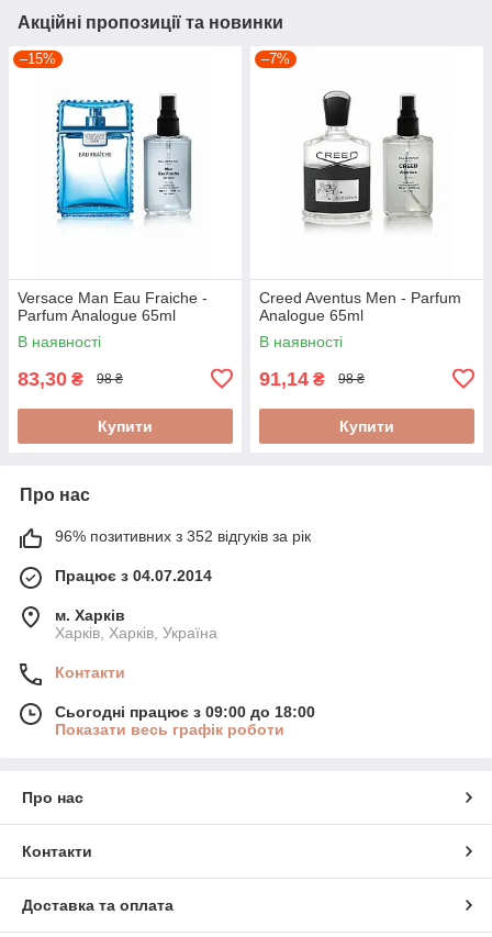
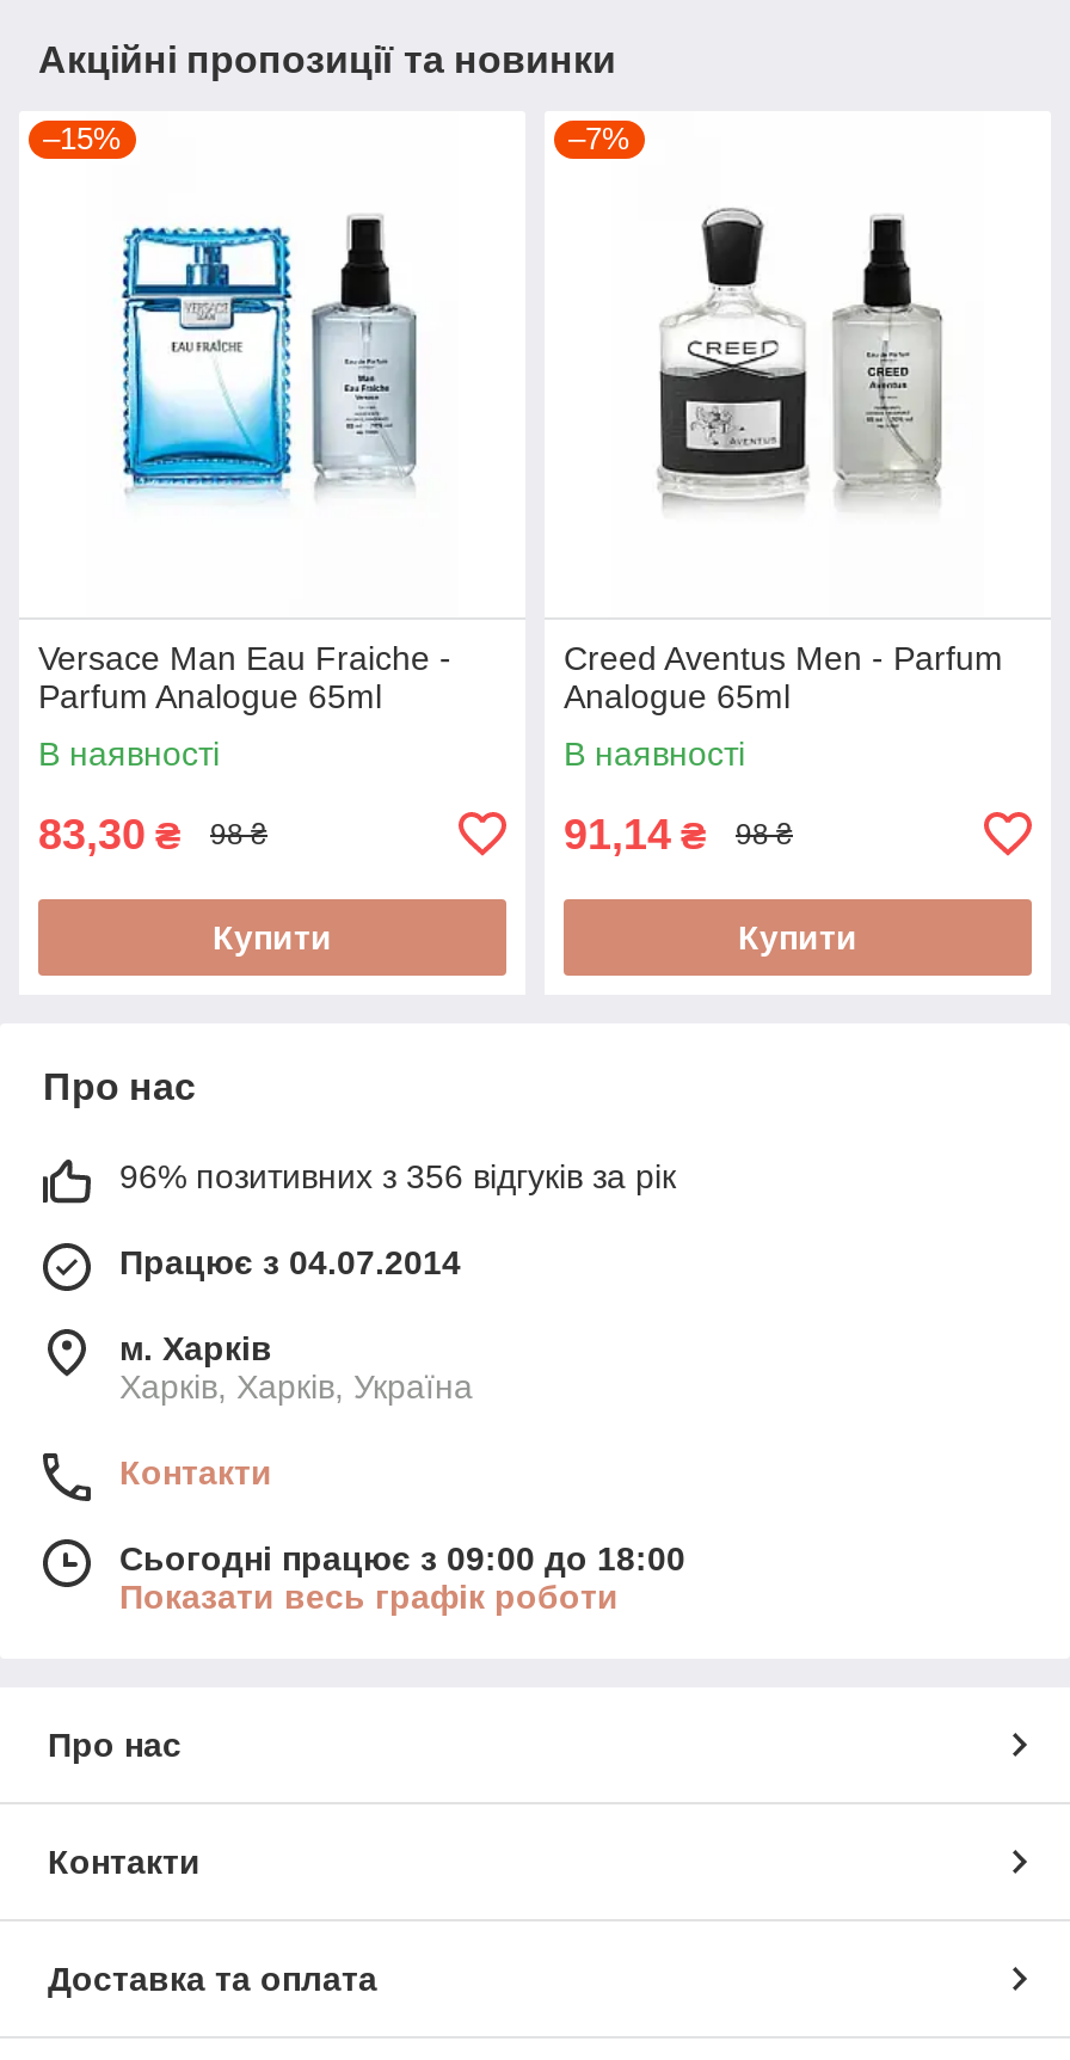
- 96% позитивних з 352 відгуків за рік
+ 96% позитивних з 356 відгуків за рік
